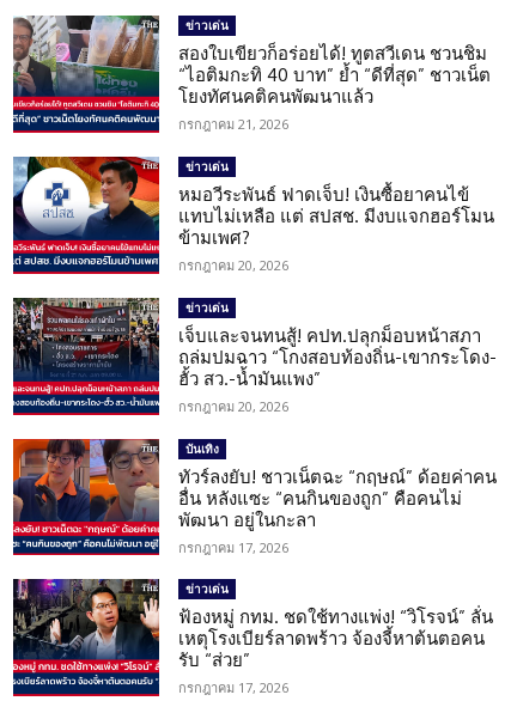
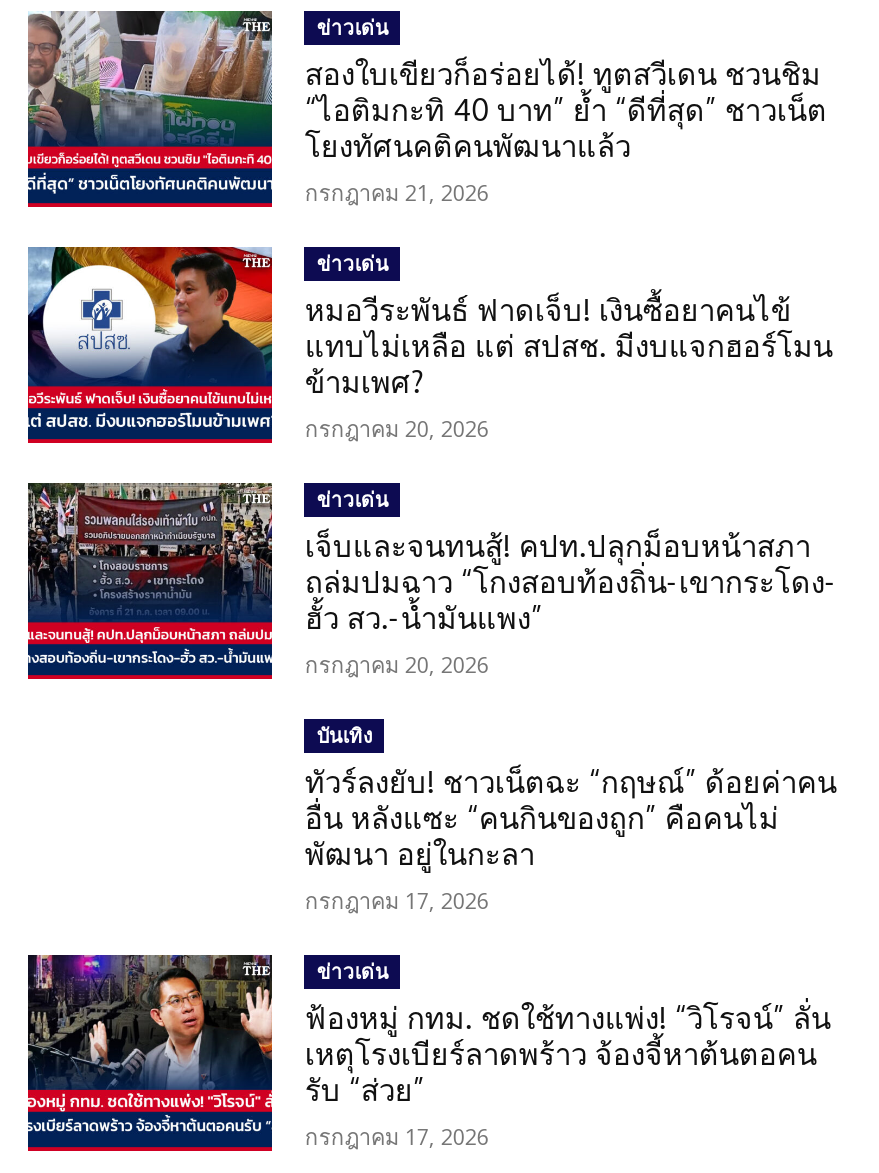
- [image]
